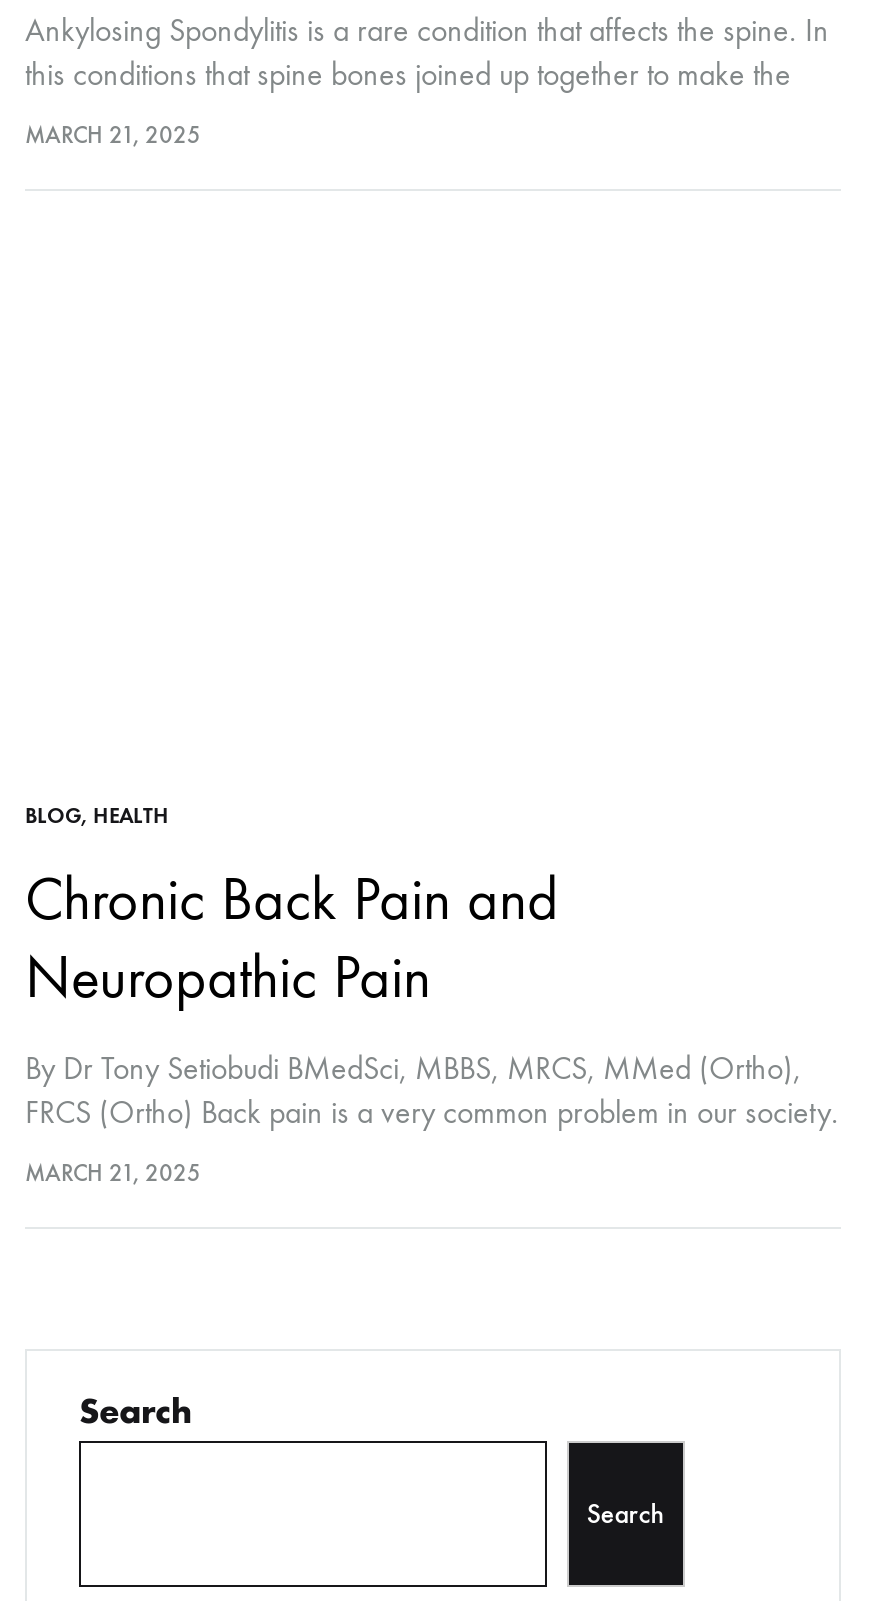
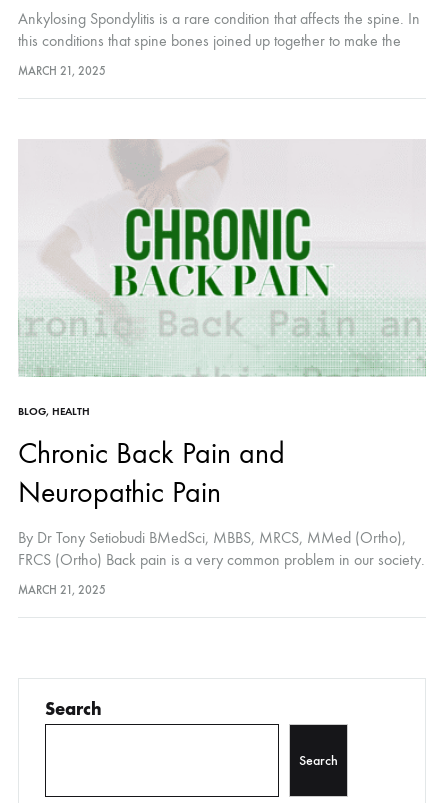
+ [image]
